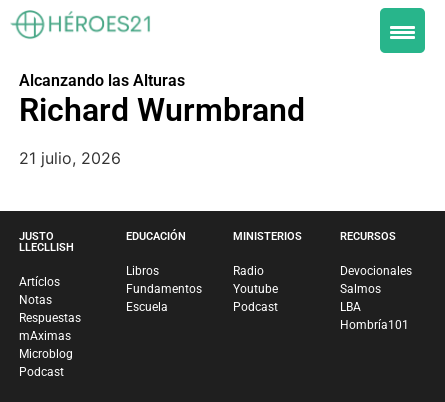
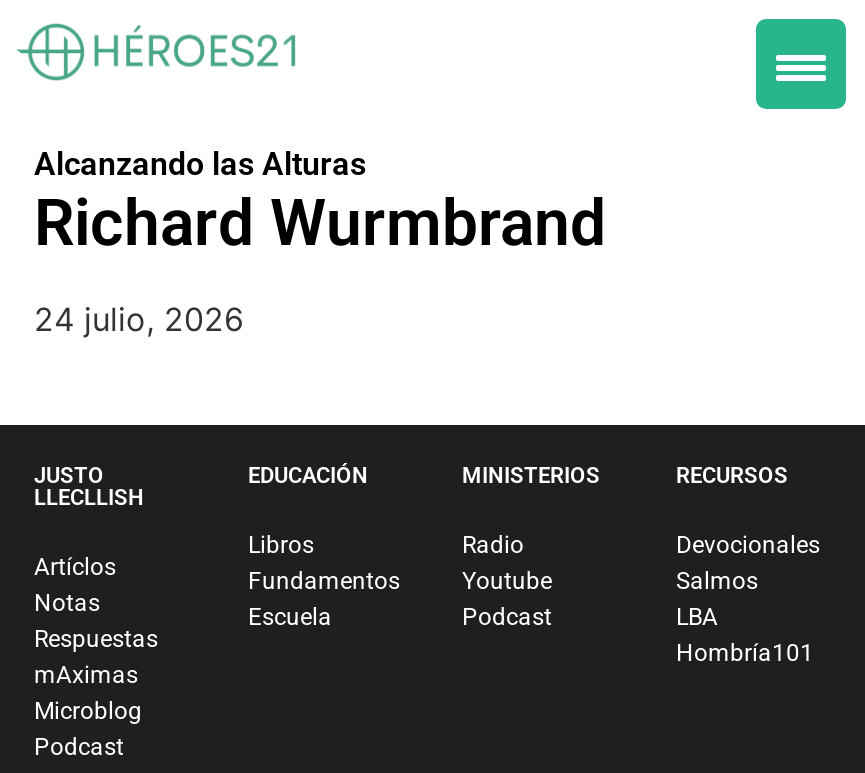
- 21 julio, 2026
+ 24 julio, 2026
